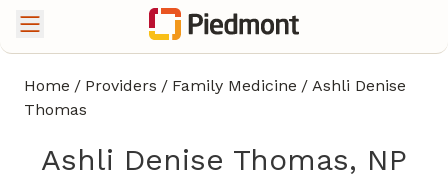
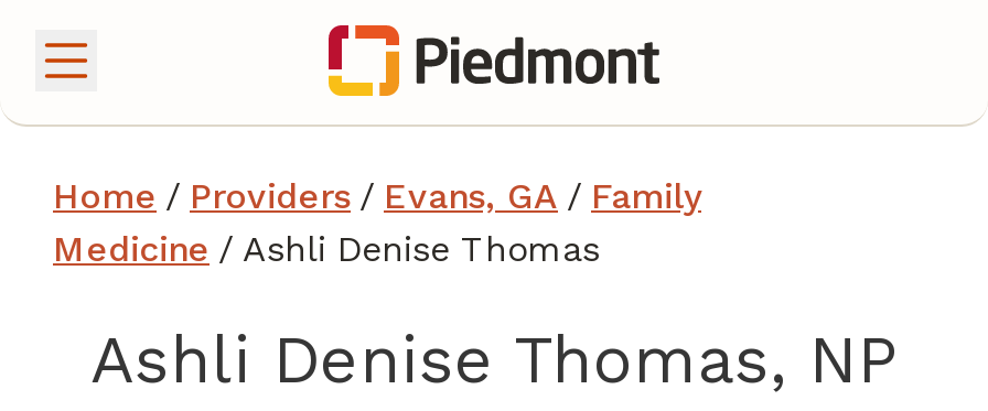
- Home / Providers / Family Medicine / Ashli Denise
- Thomas
+ Home / Providers / Evans, GA / Family
+ Medicine / Ashli Denise Thomas
